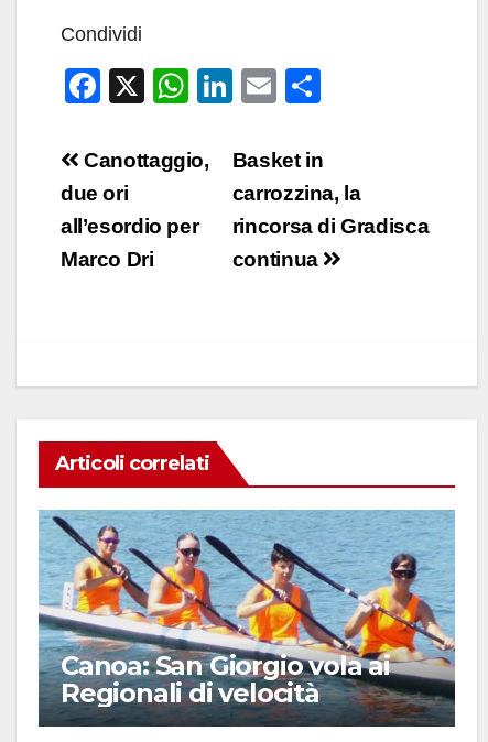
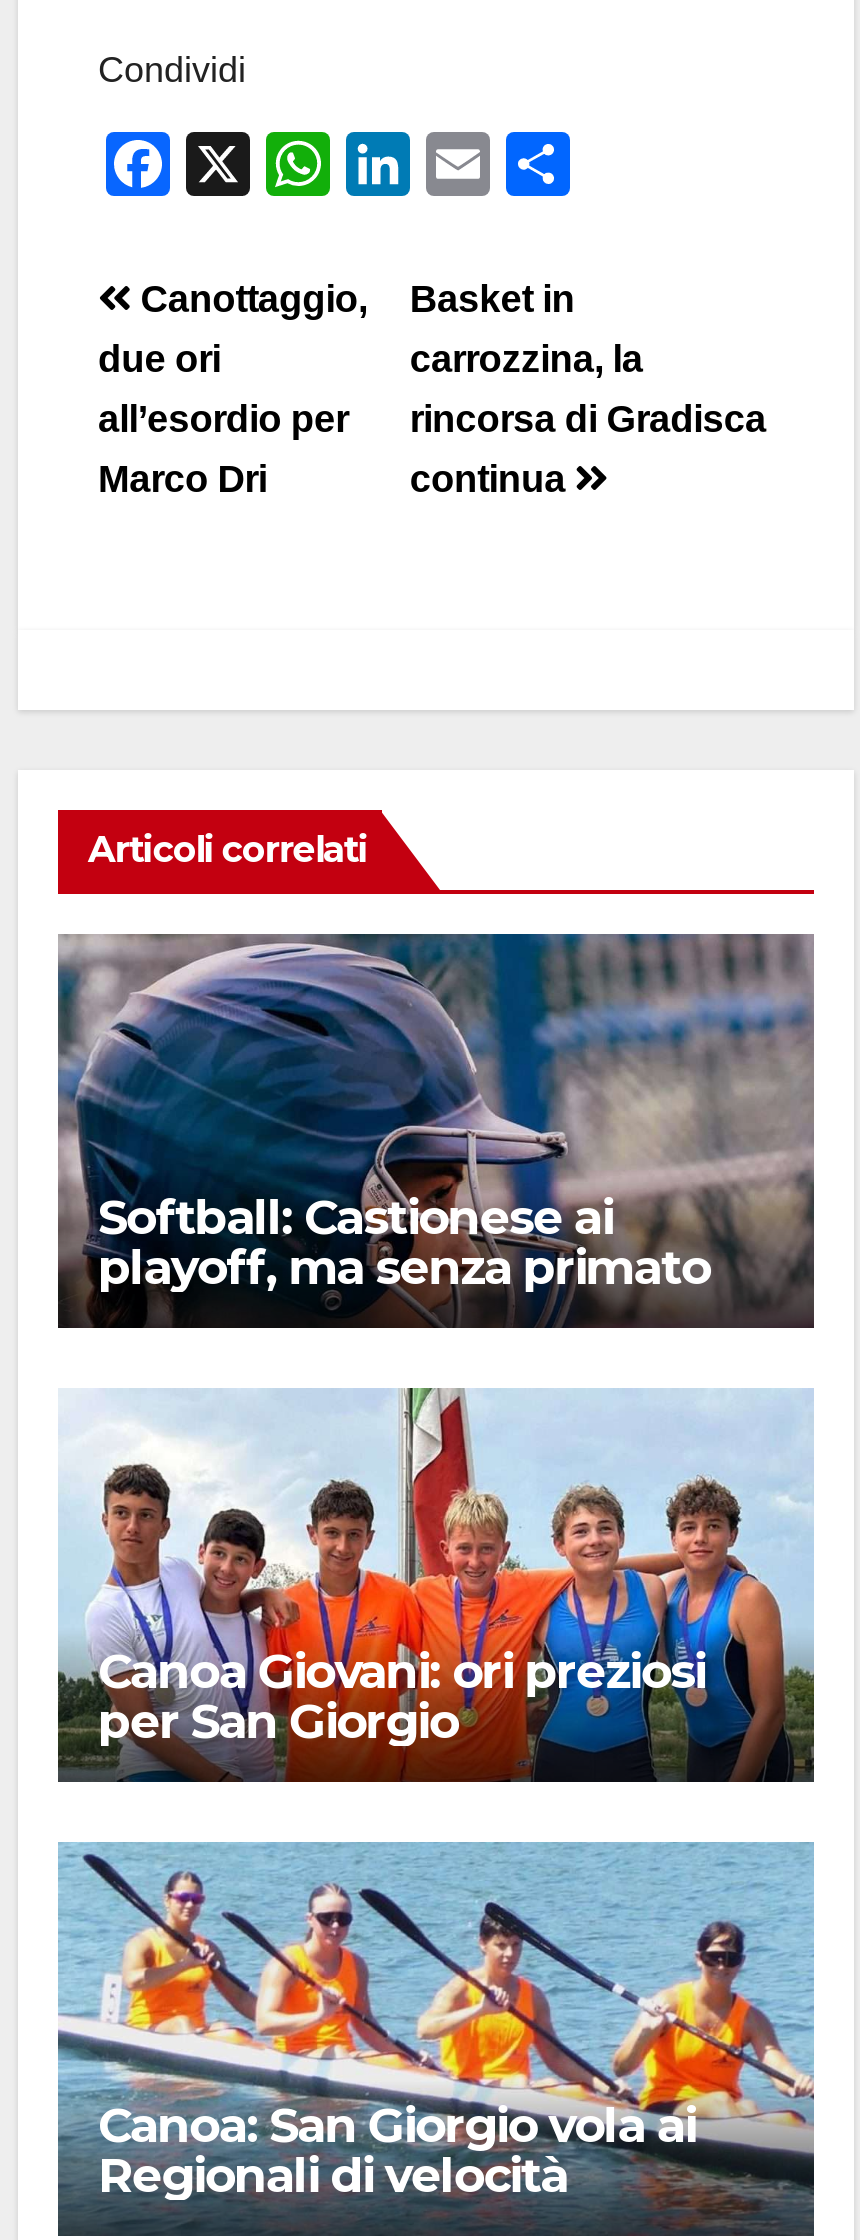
+ [image]
+ Canoa Giovani: ori preziosi
+ per San Giorgio

+ [image]
+ Softball: Castionese ai
+ playoff, ma senza primato
